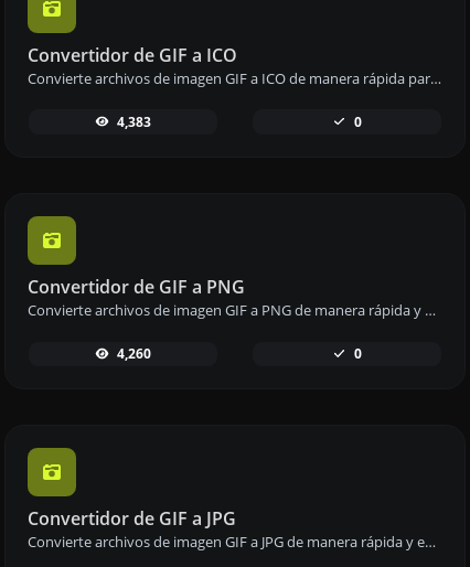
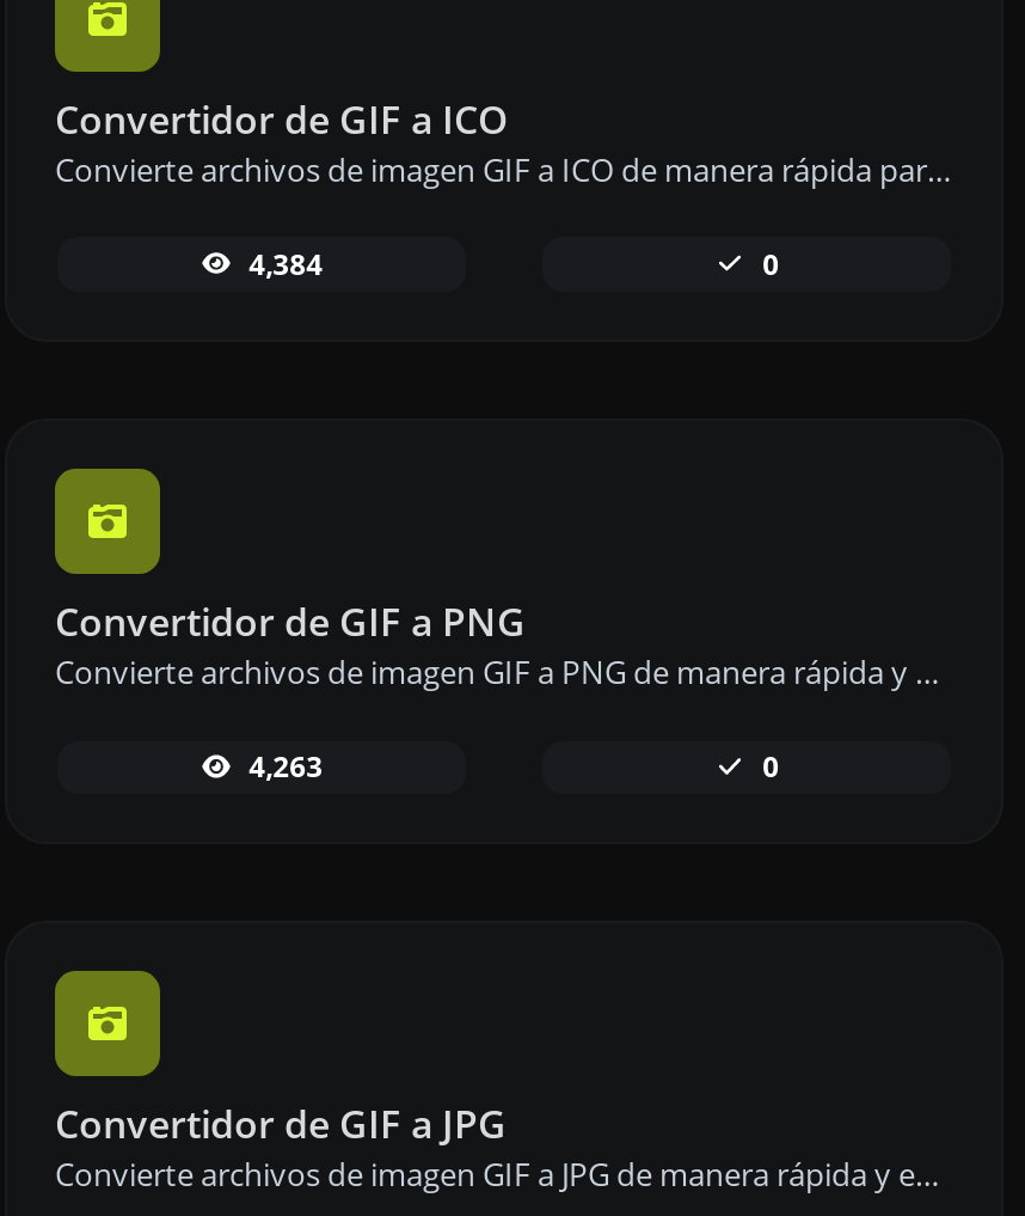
- 4,383
+ 4,384

- 4,260
+ 4,263
